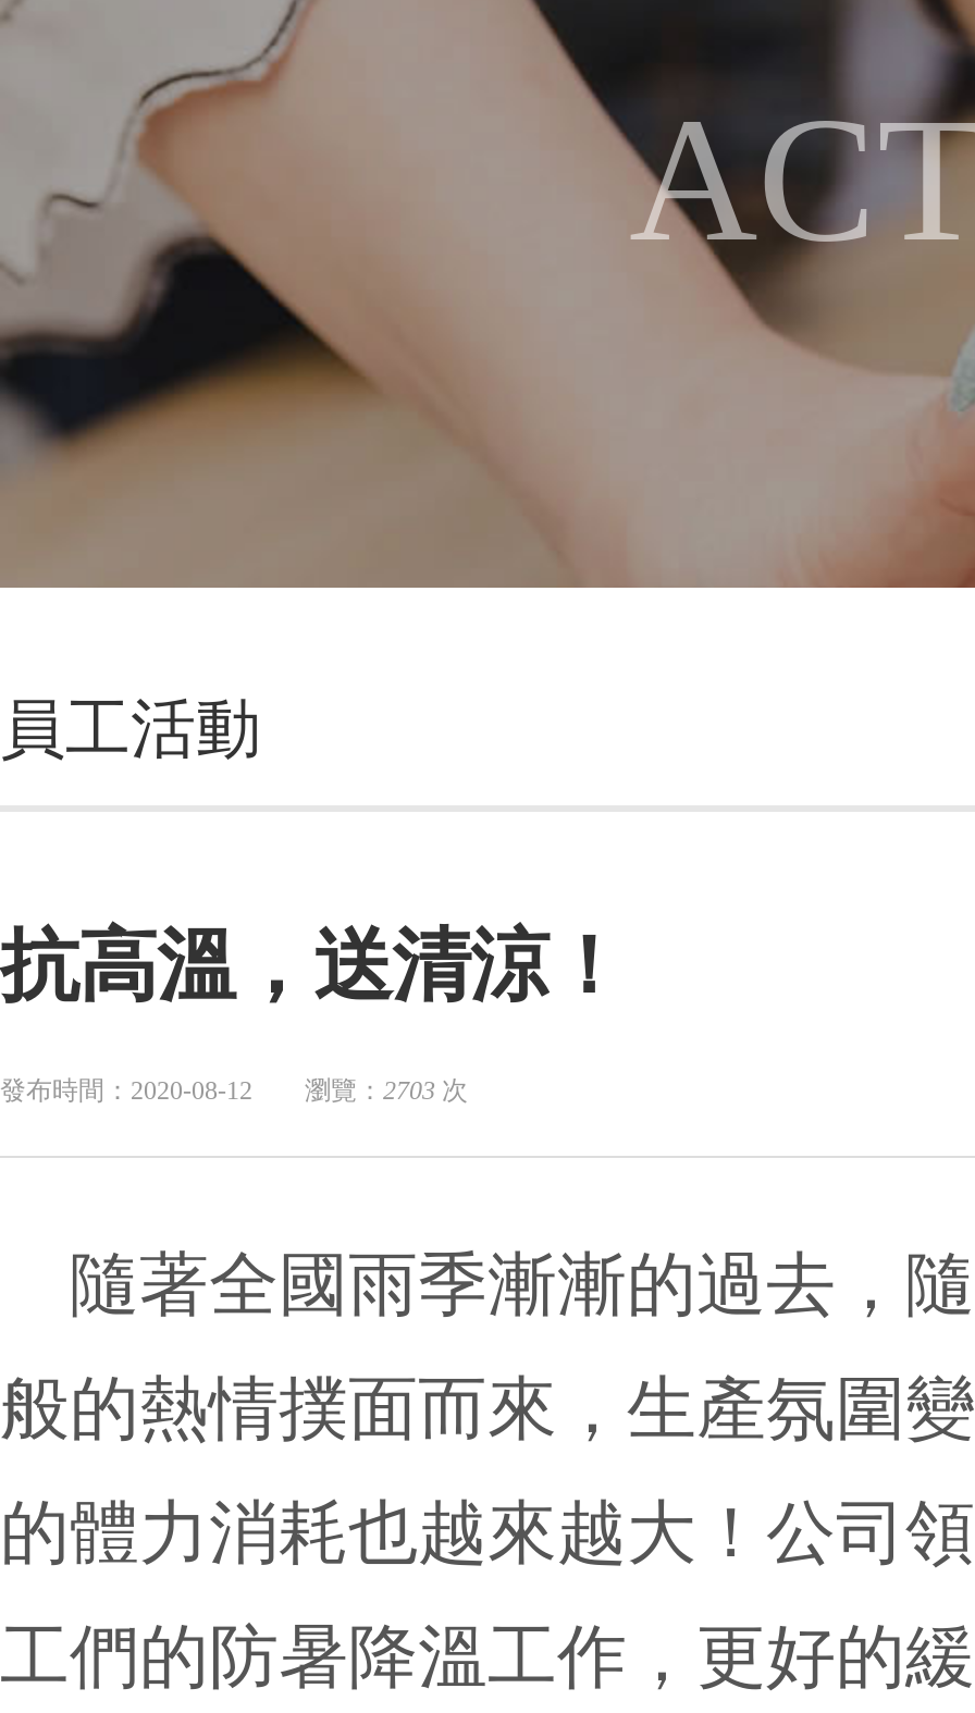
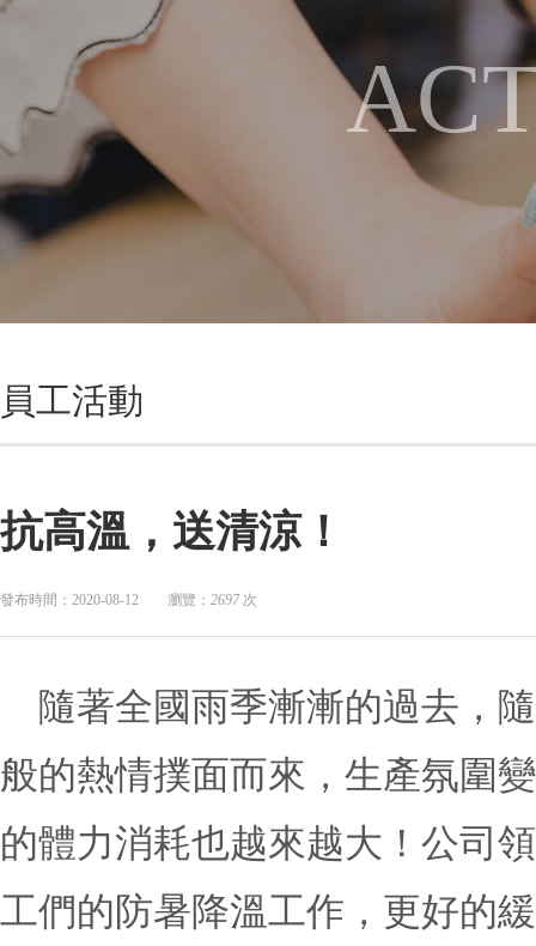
- 發布時間：2020-08-12 瀏覽：2703次
+ 發布時間：2020-08-12 瀏覽：2697次
